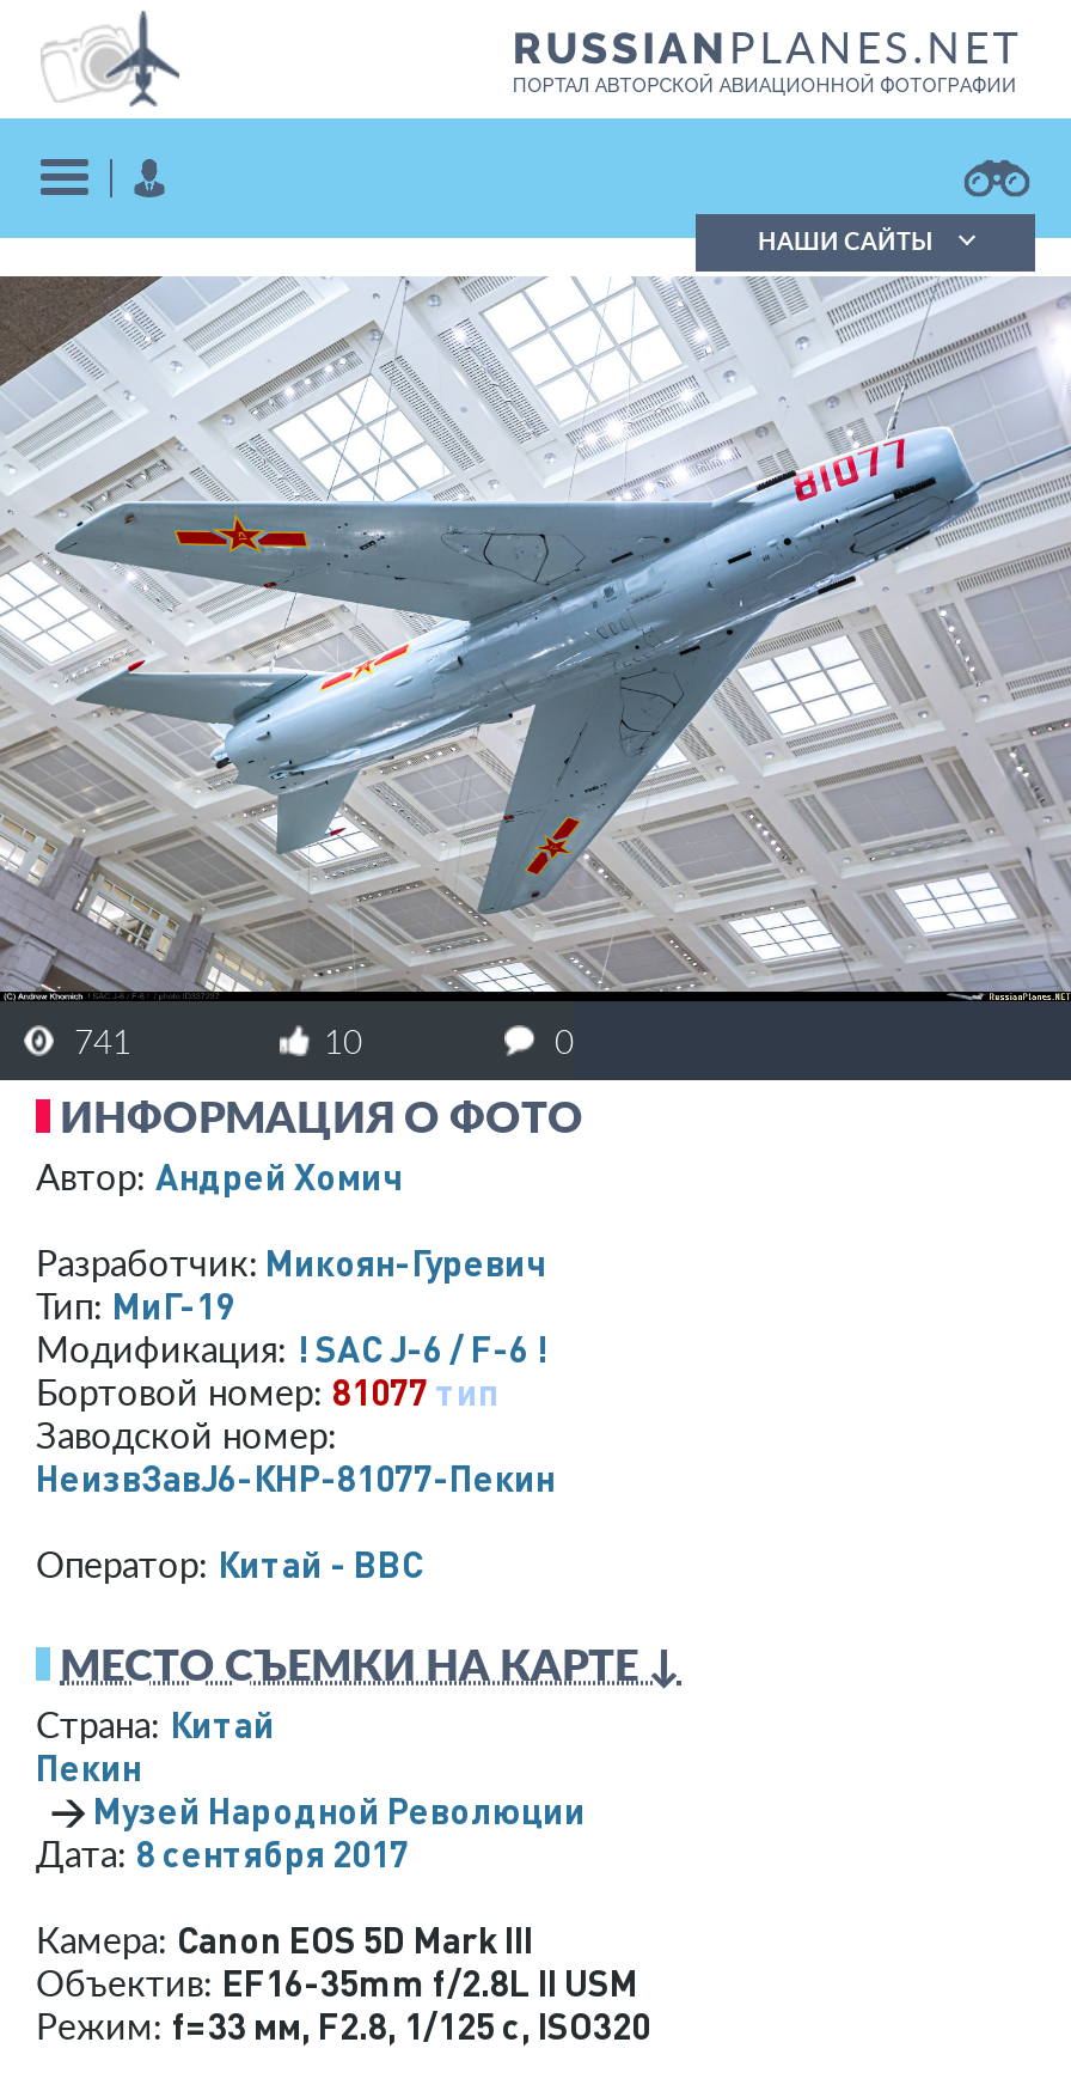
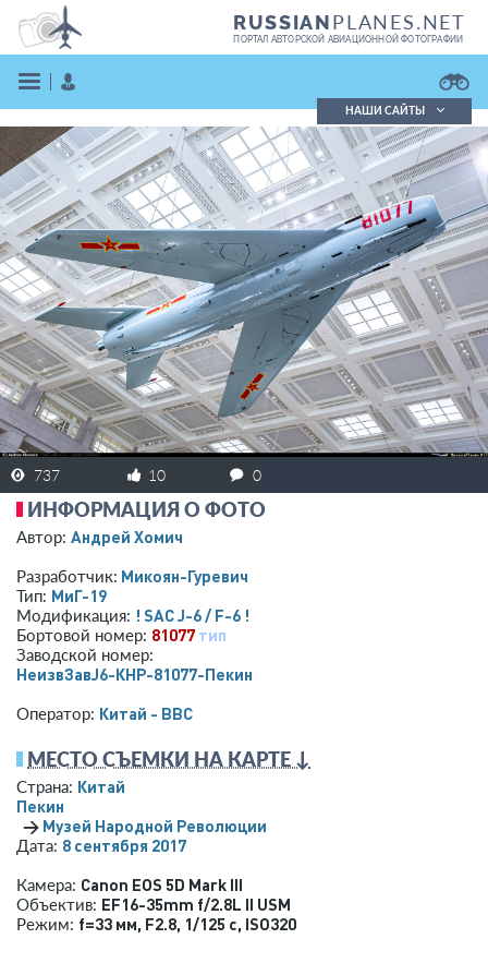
- 741
+ 737
